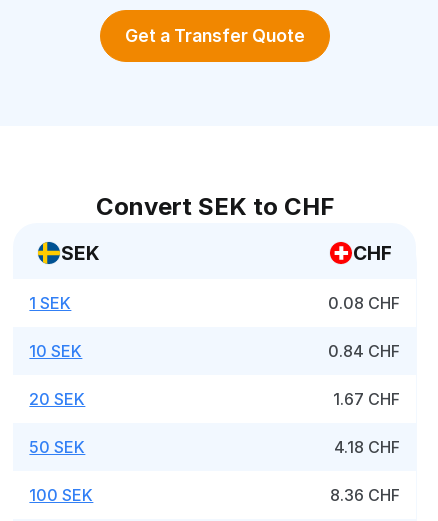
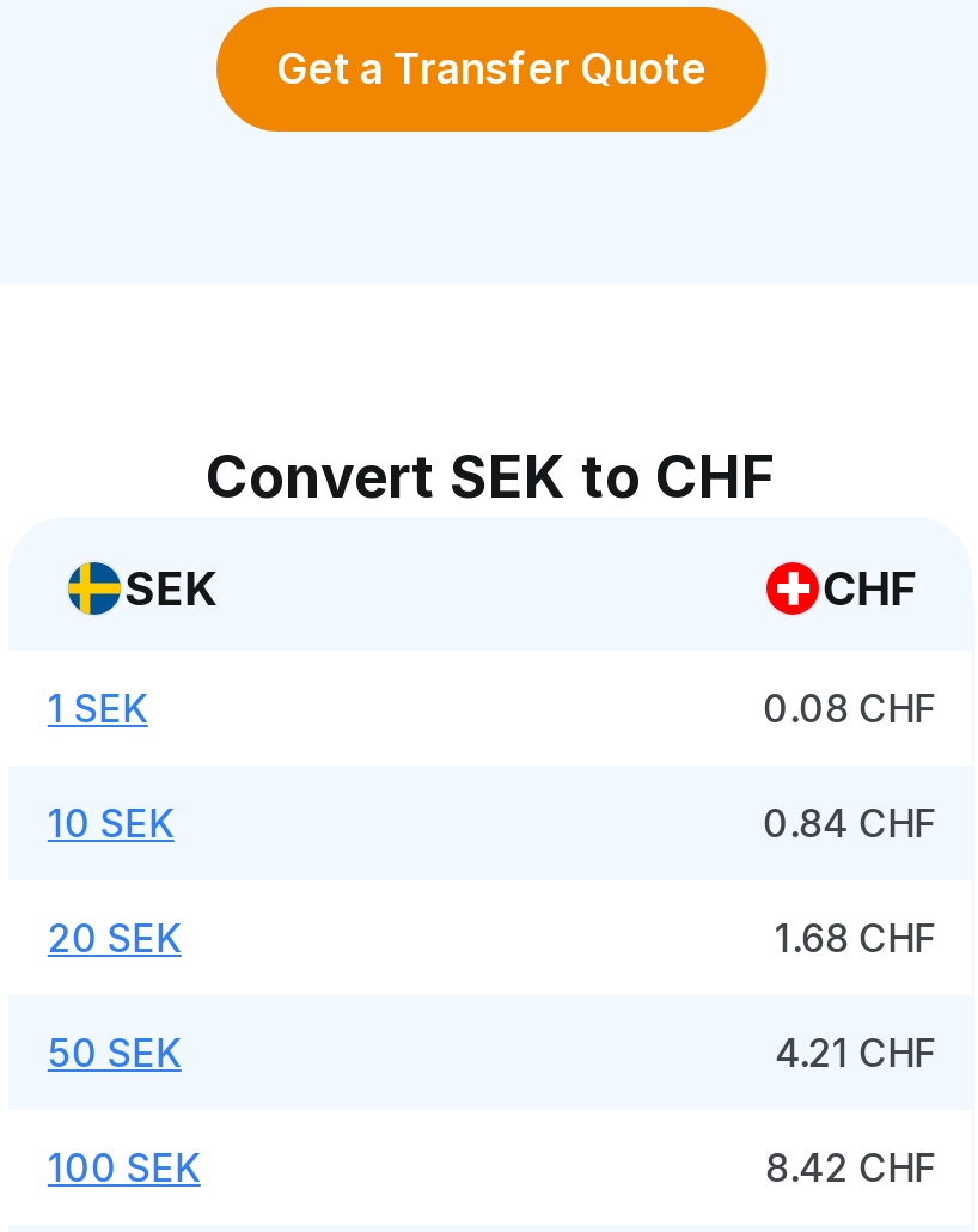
- 1.67 CHF
+ 1.68 CHF

- 4.18 CHF
+ 4.21 CHF

- 8.36 CHF
+ 8.42 CHF
